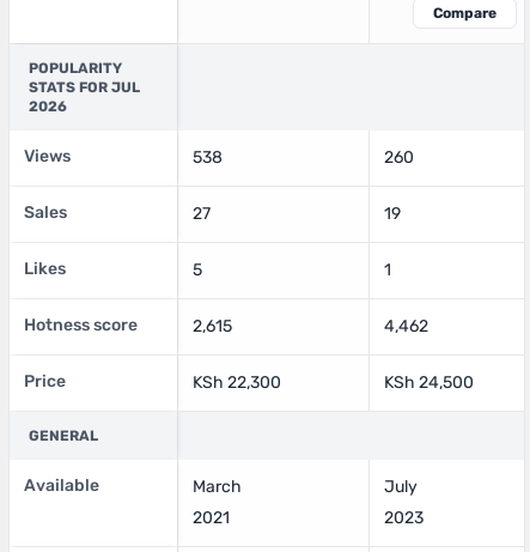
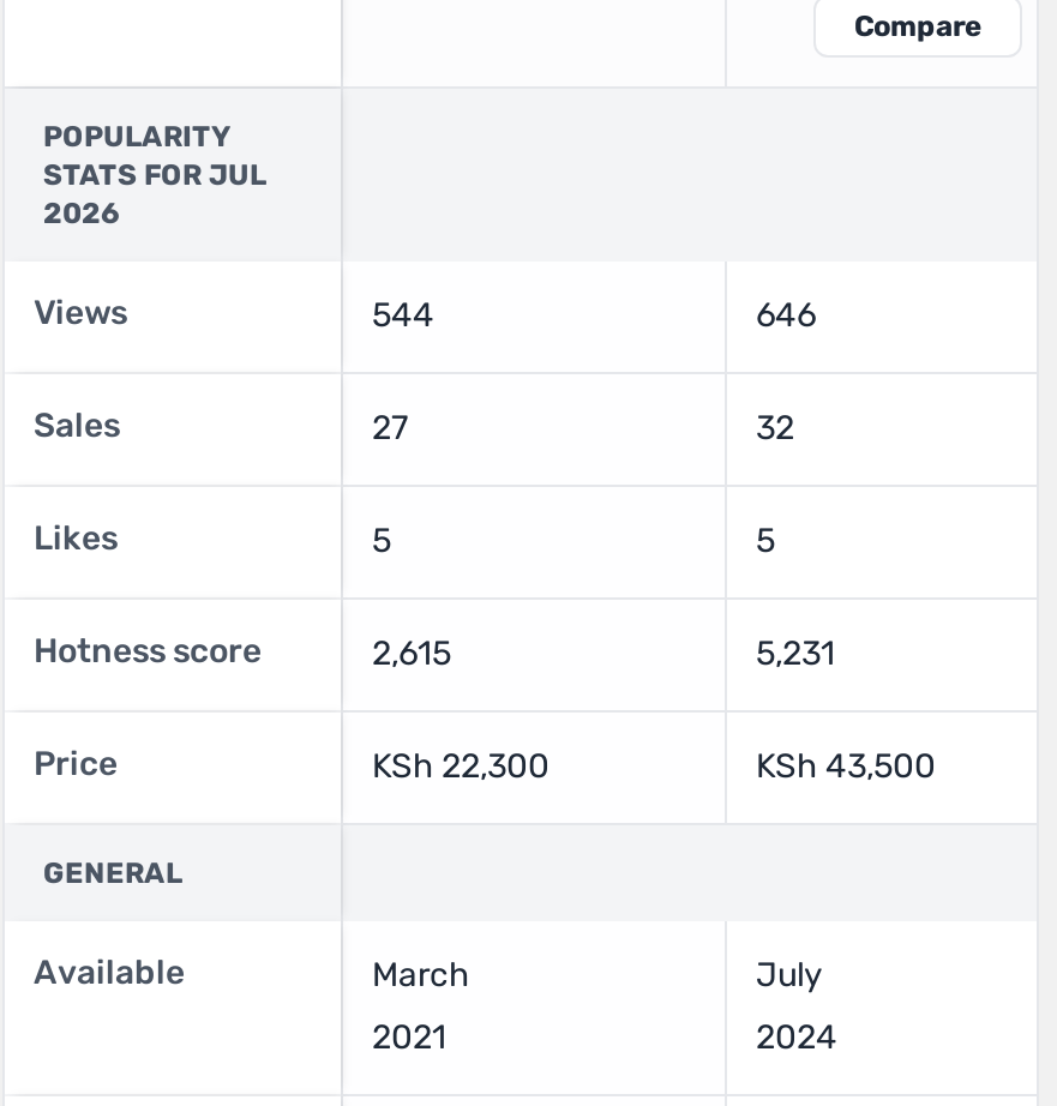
- 538
+ 544

- 260
+ 646

- 19
+ 32

- 1
+ 5

- 4,462
+ 5,231

- KSh 24,500
+ KSh 43,500

- 2023
+ 2024
